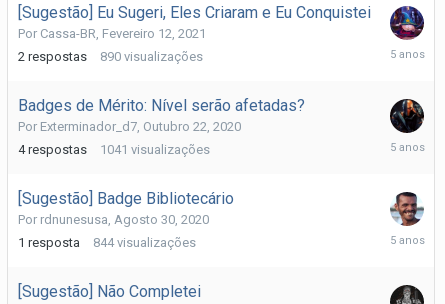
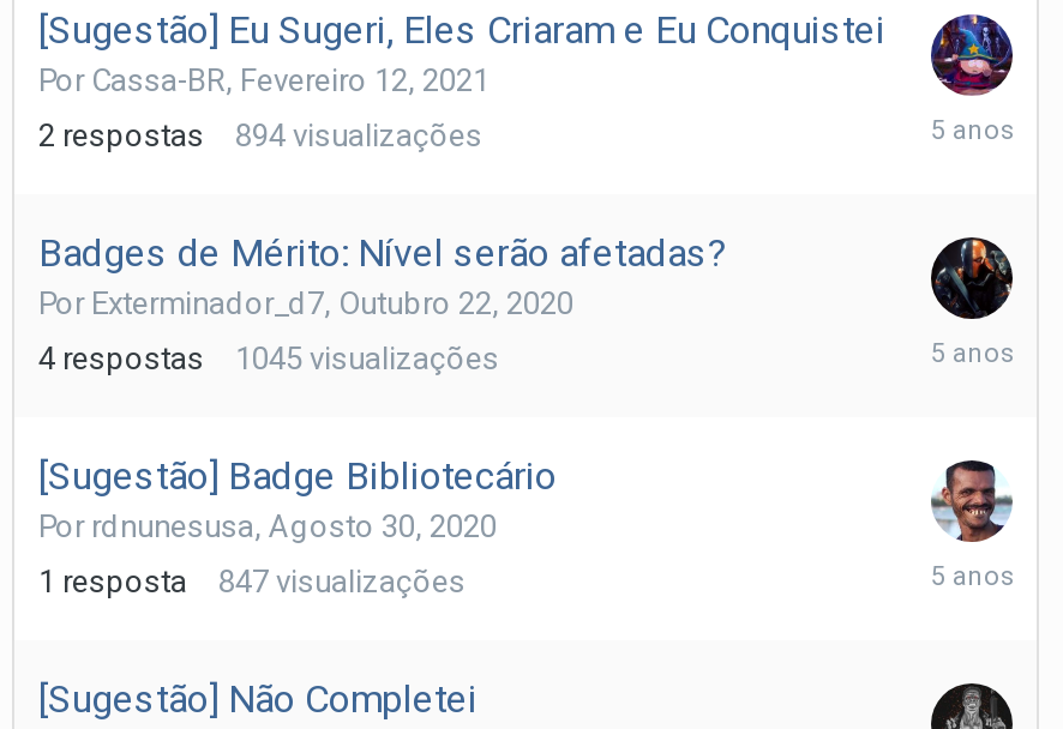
- 890 visualizações
+ 894 visualizações

- 1041 visualizações
+ 1045 visualizações

- 844 visualizações
+ 847 visualizações
